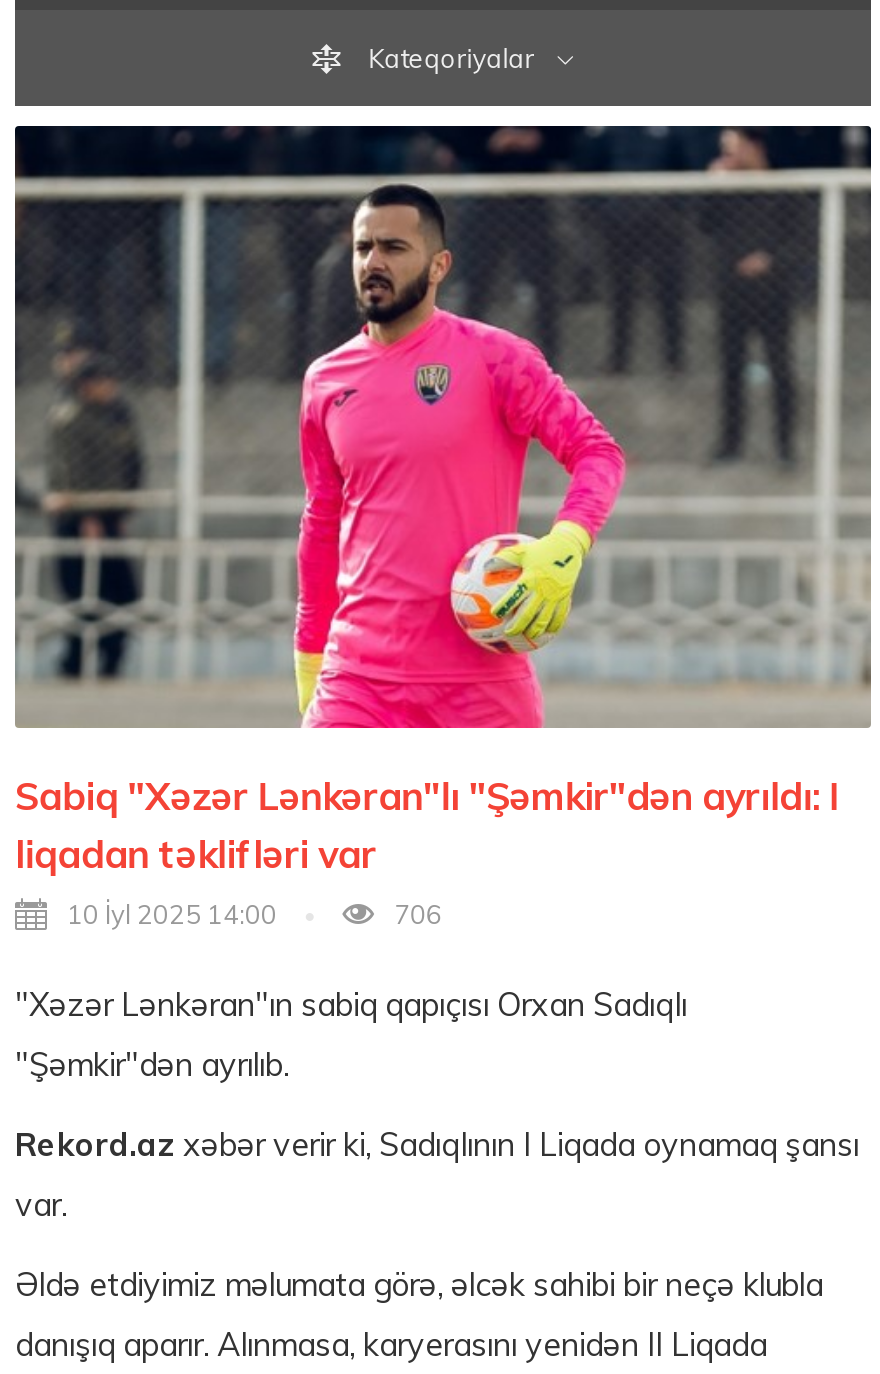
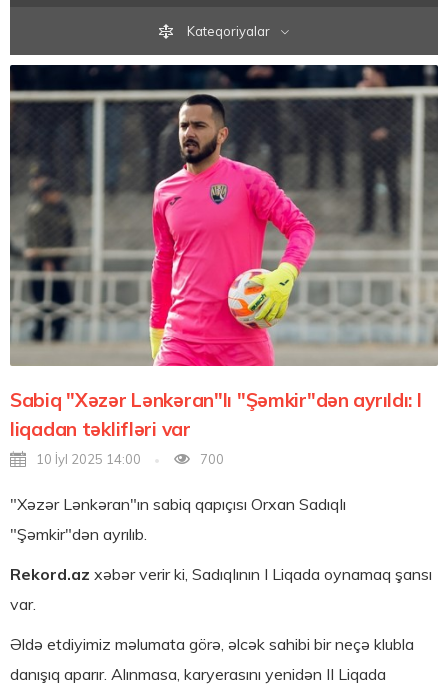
- 706
+ 700
